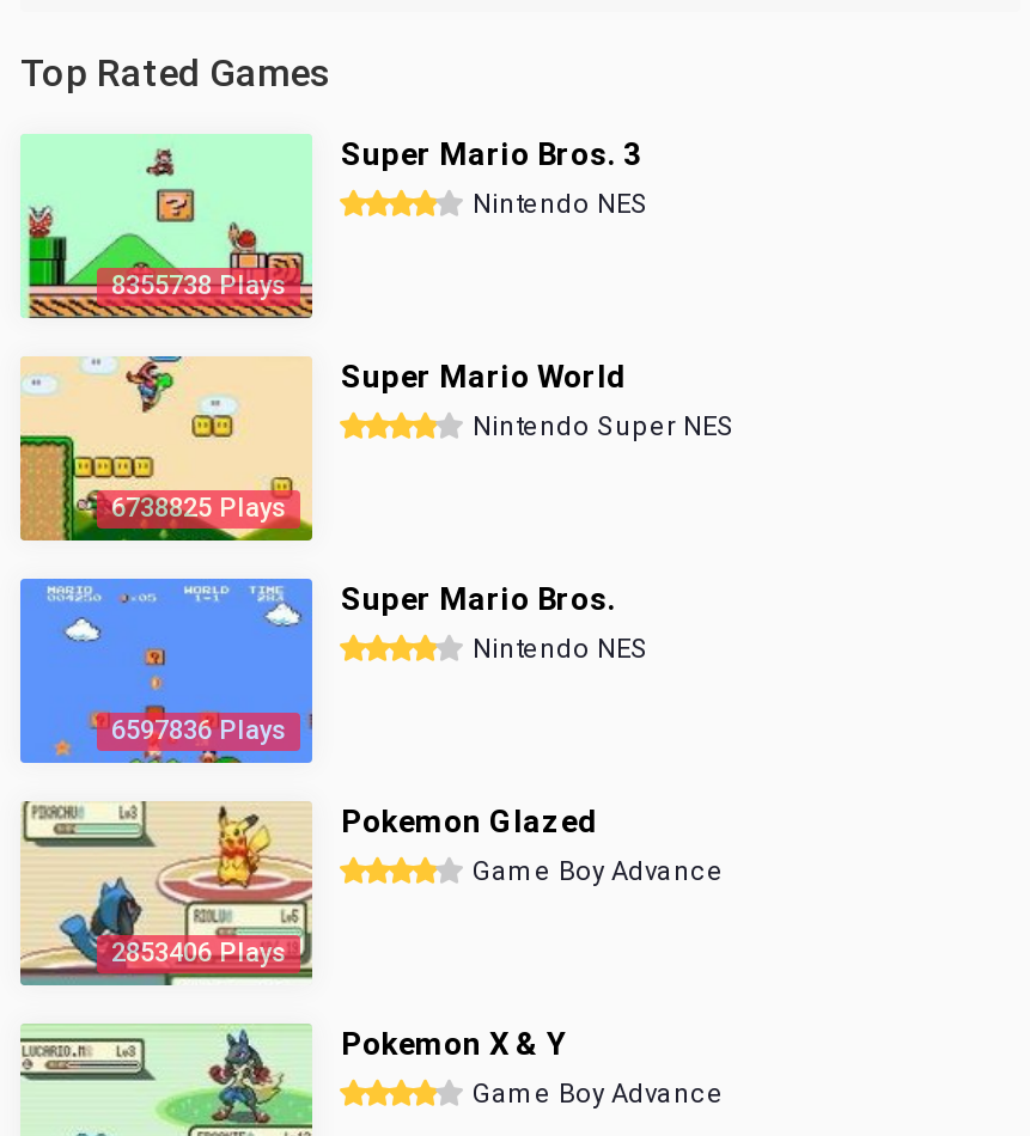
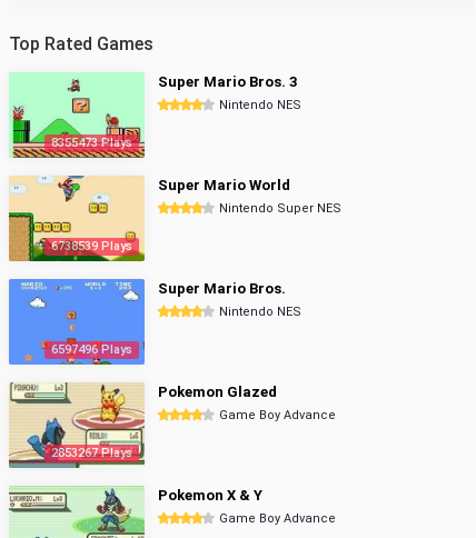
- 8355738 Plays
+ 8355473 Plays

- 6738825 Plays
+ 6738539 Plays

- 6597836 Plays
+ 6597496 Plays

- 2853406 Plays
+ 2853267 Plays
